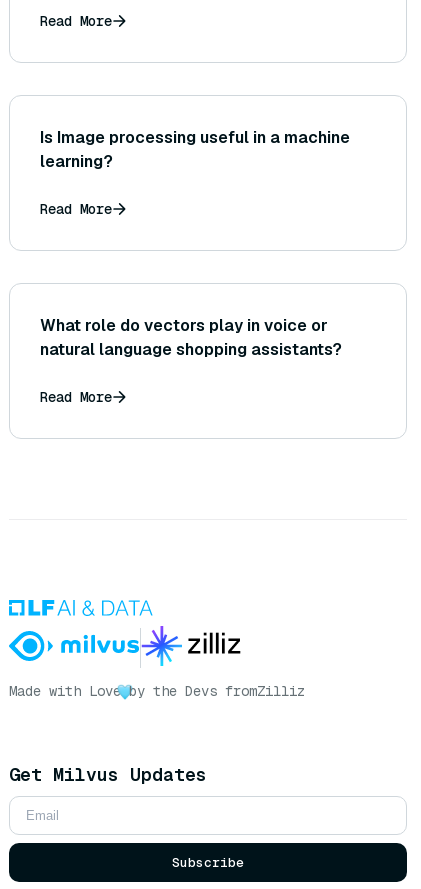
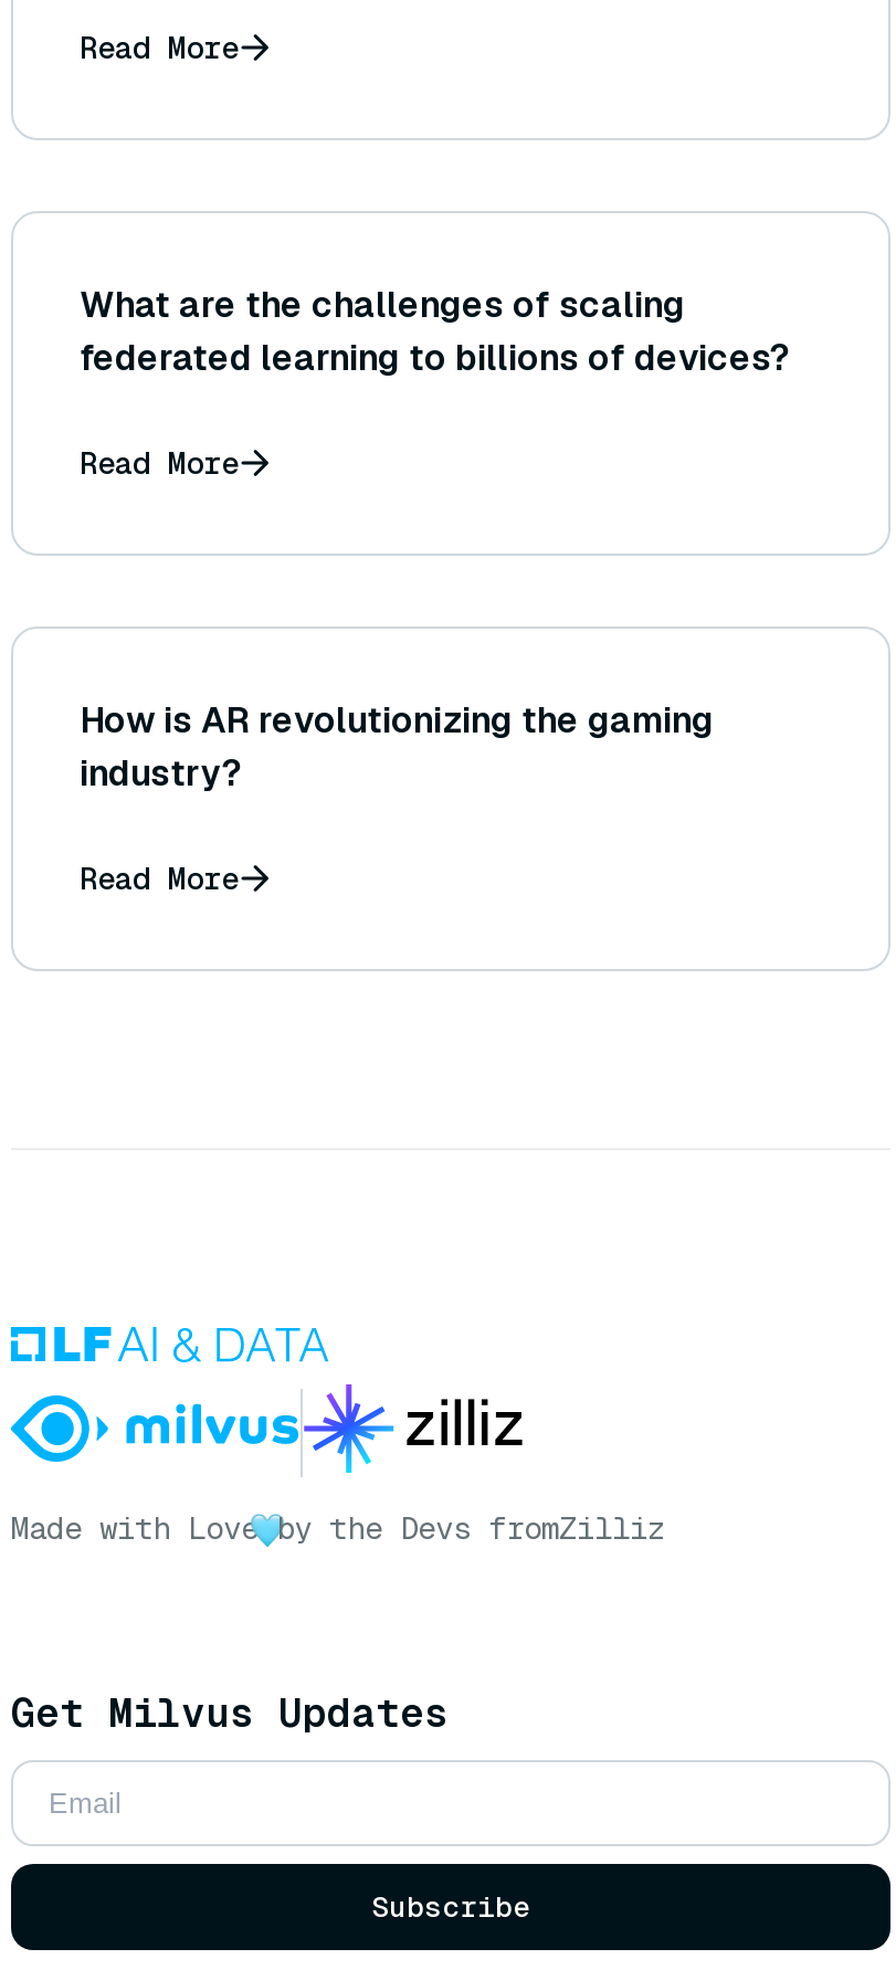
- Is Image processing useful in a machine
- learning?
+ What are the challenges of scaling
+ federated learning to billions of devices?

- What role do vectors play in voice or
- natural language shopping assistants?
+ How is AR revolutionizing the gaming
+ industry?
